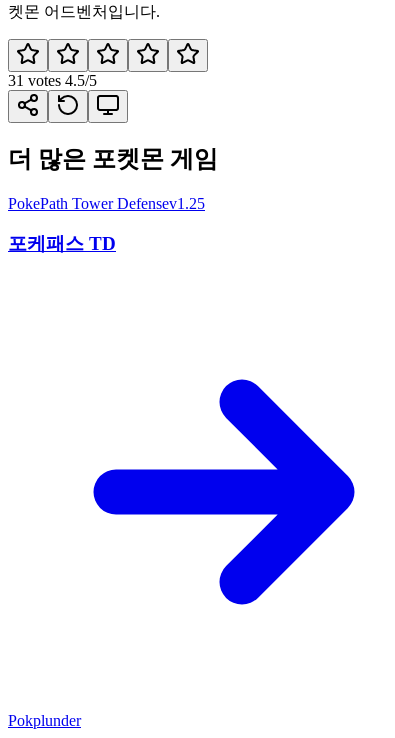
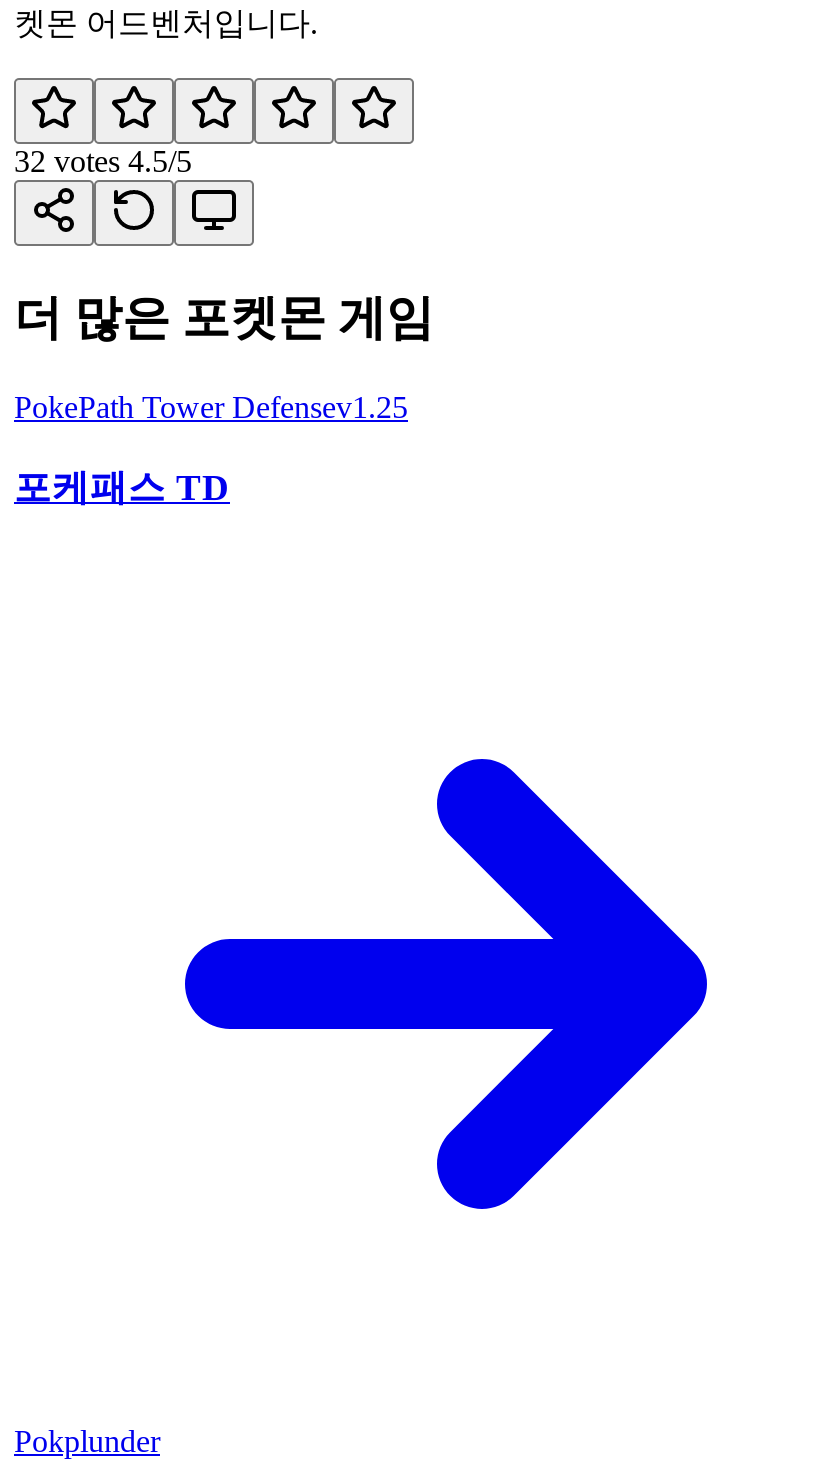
- 31votes4.5/5
+ 32votes4.5/5
